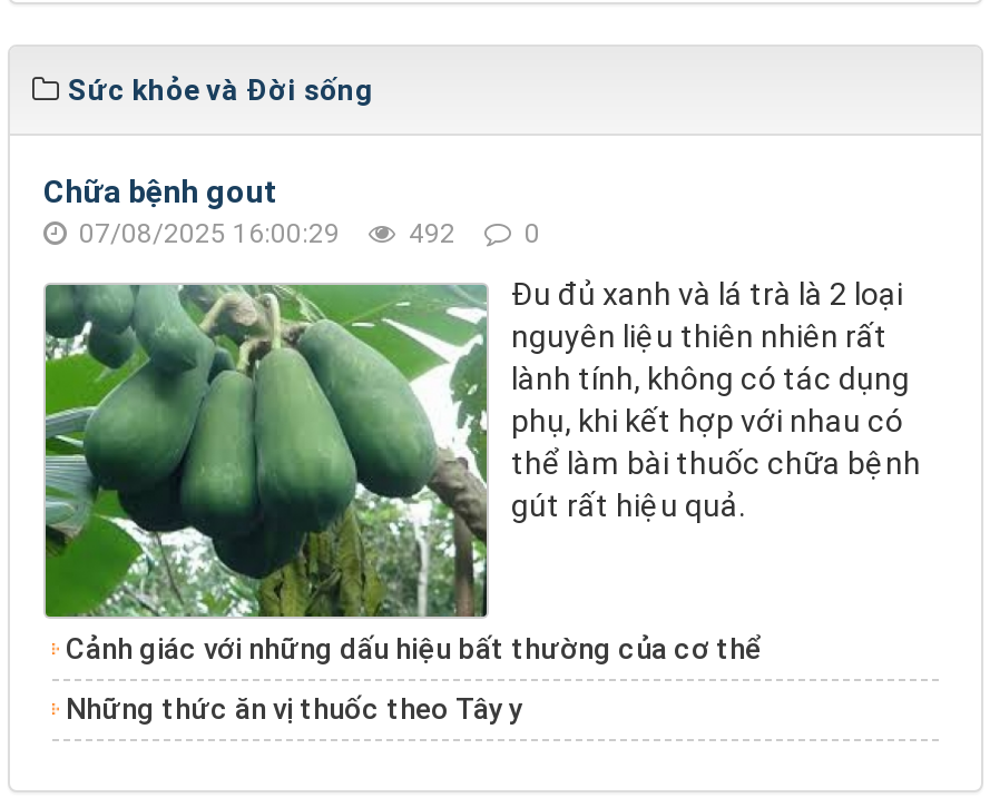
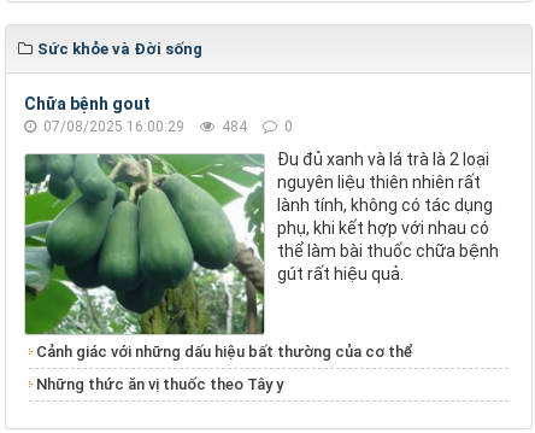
- 07/08/2025 16:00:29 492 0
+ 07/08/2025 16:00:29 484 0
